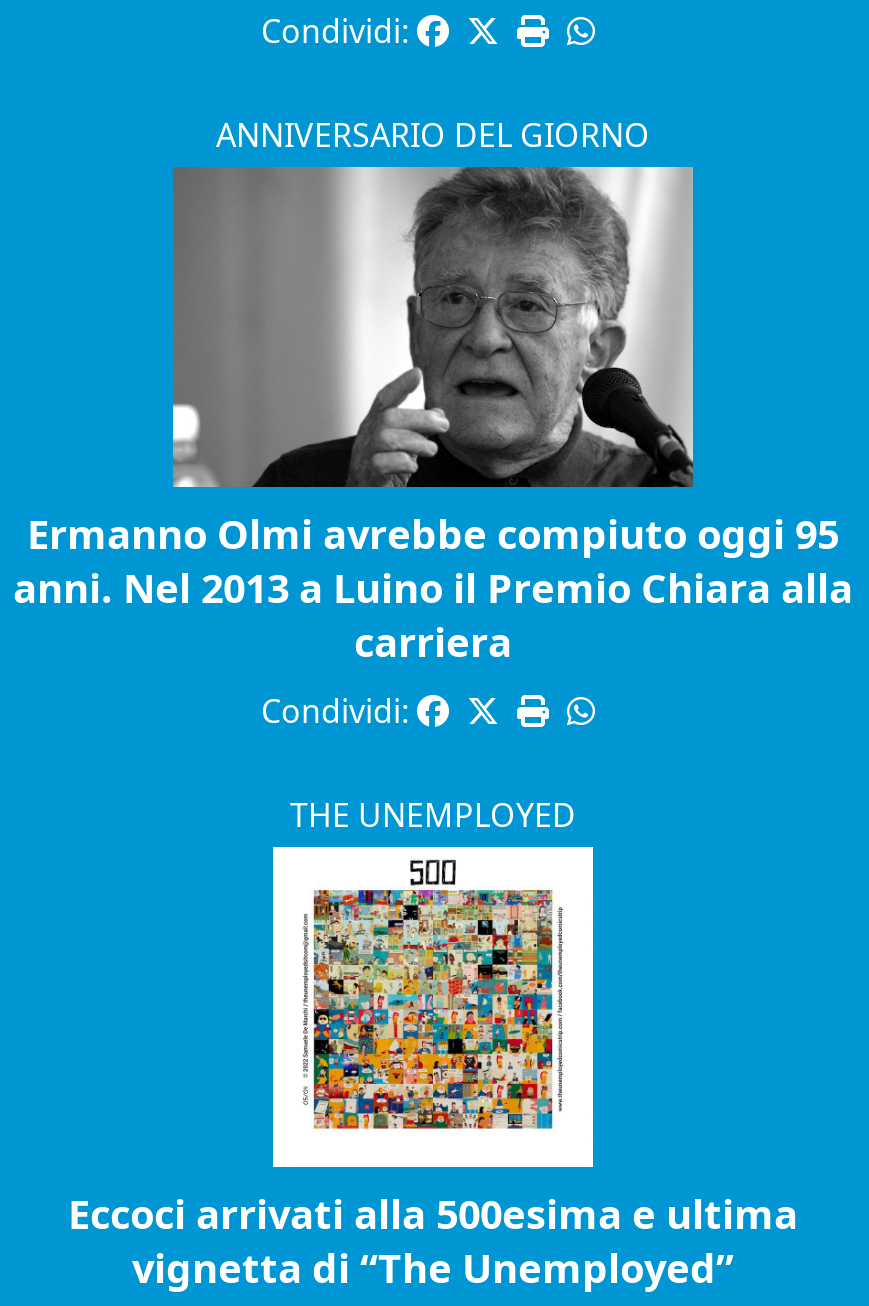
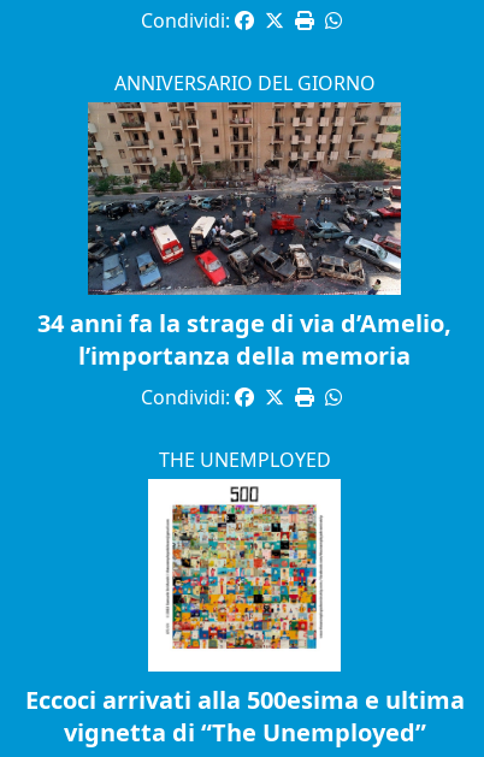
- [image]
- Ermanno Olmi avrebbe compiuto oggi 95
- anni. Nel 2013 a Luino il Premio Chiara alla
- carriera
+ [image]
+ 34 anni fa la strage di via d’Amelio,
+ l’importanza della memoria
